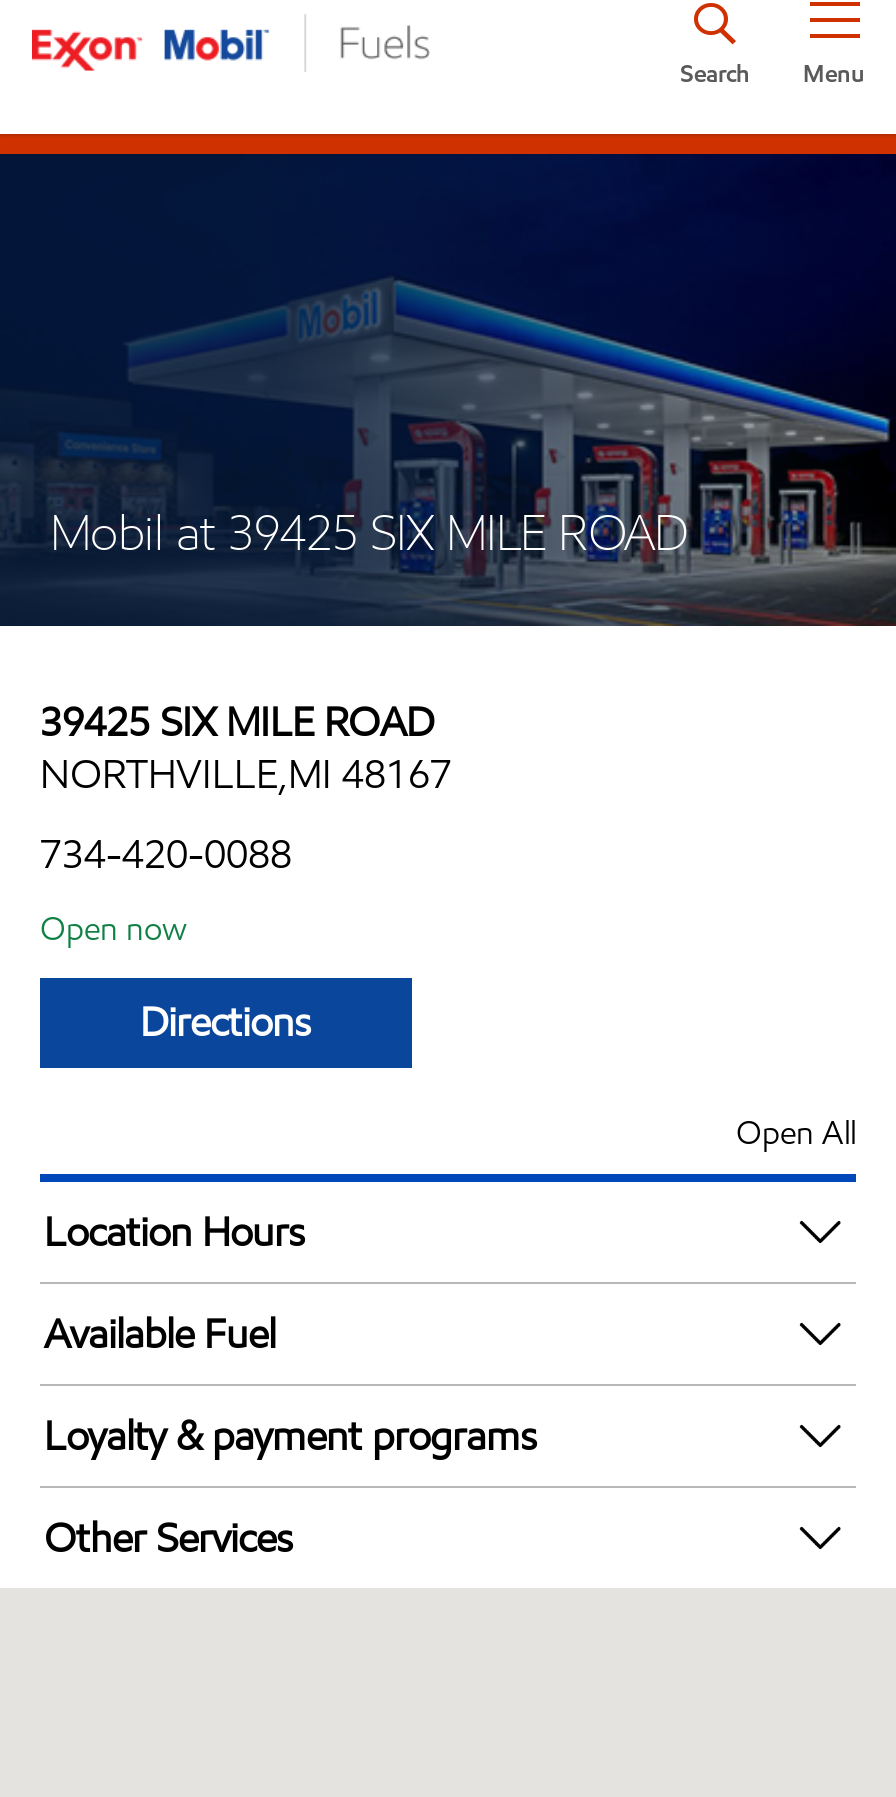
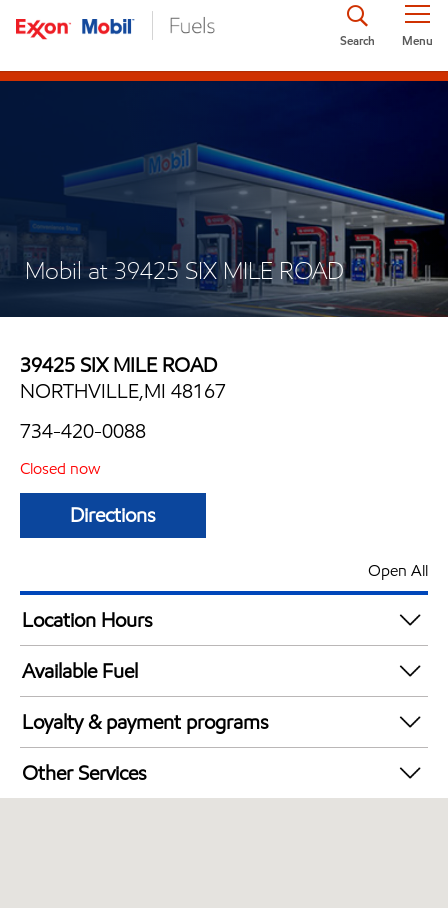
- Open now
+ Closed now
